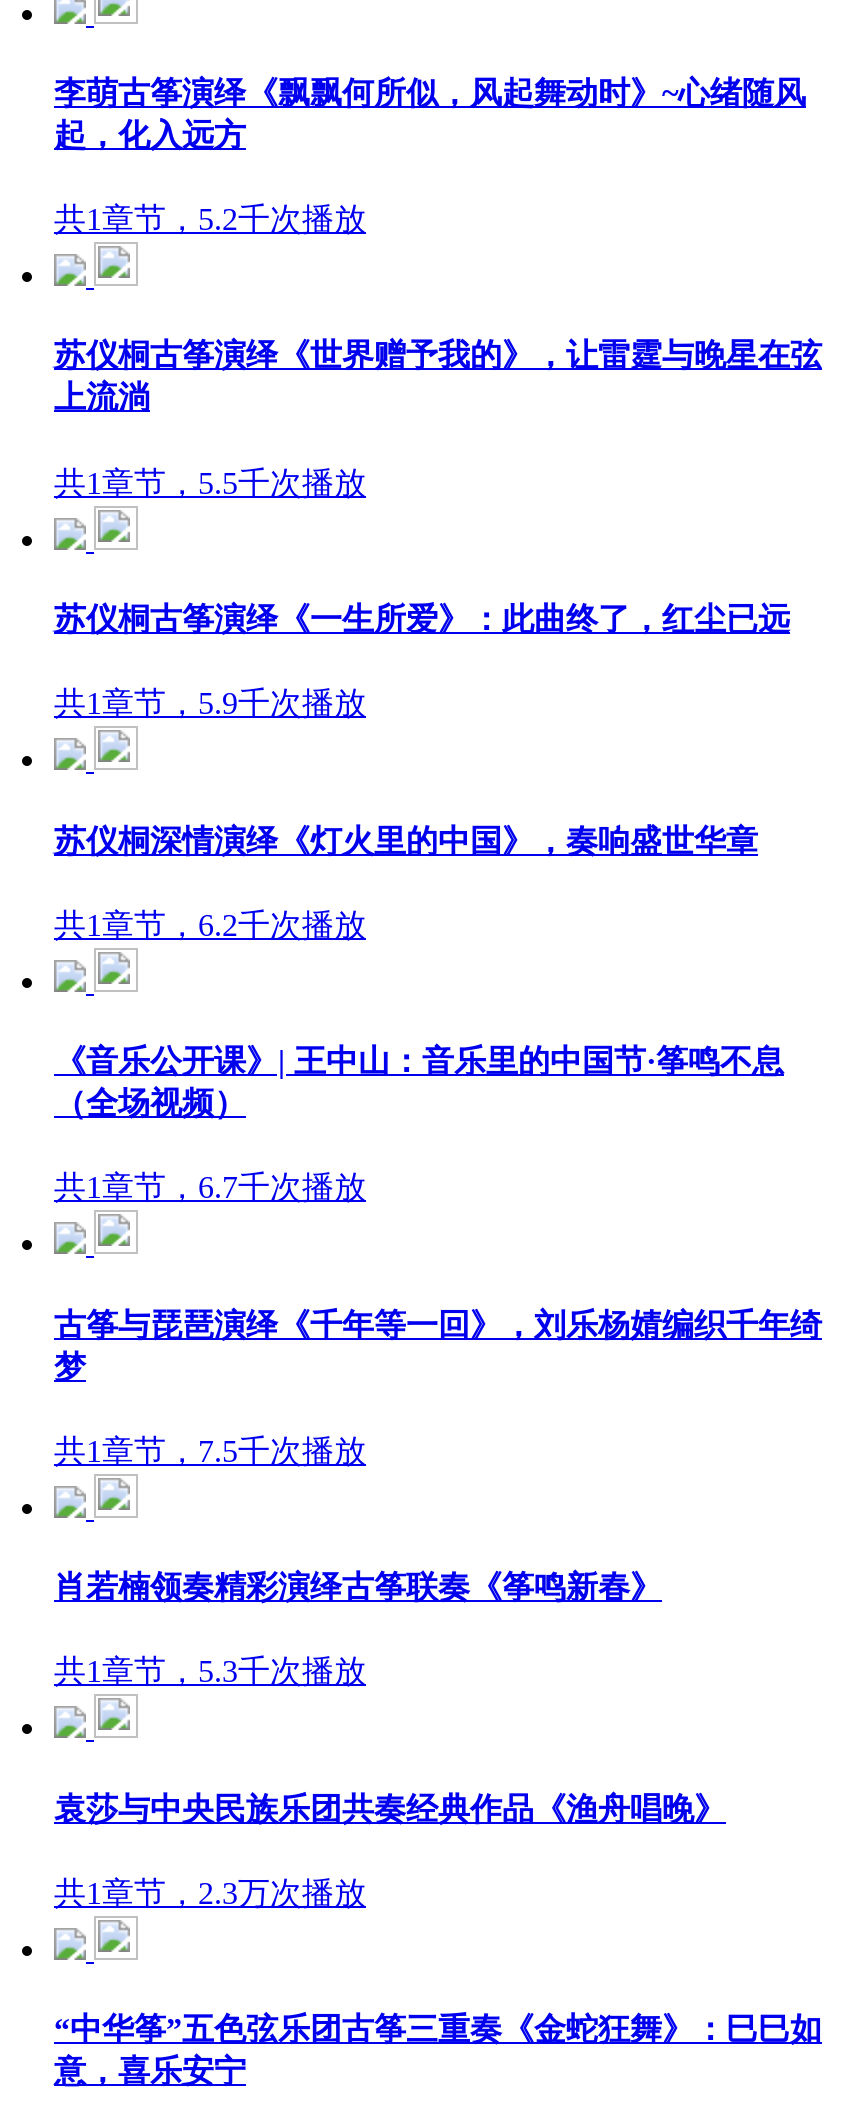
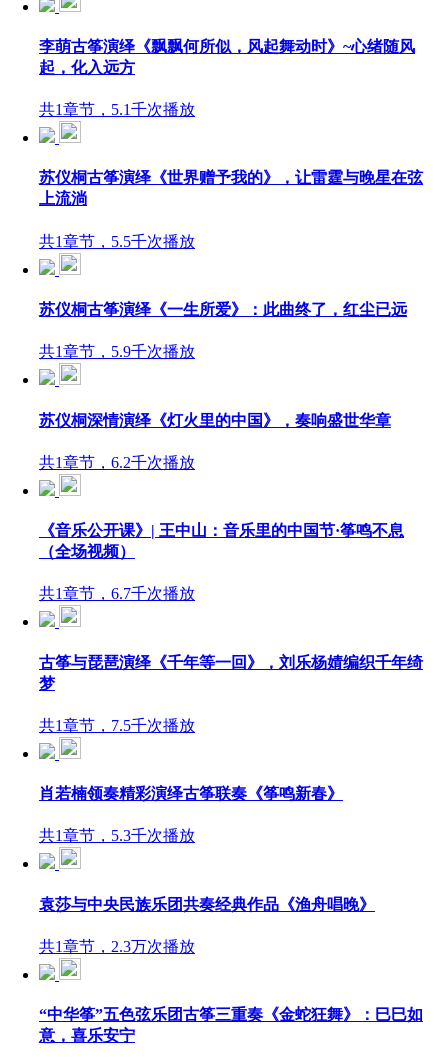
- 共1章节，5.2千次播放
+ 共1章节，5.1千次播放
